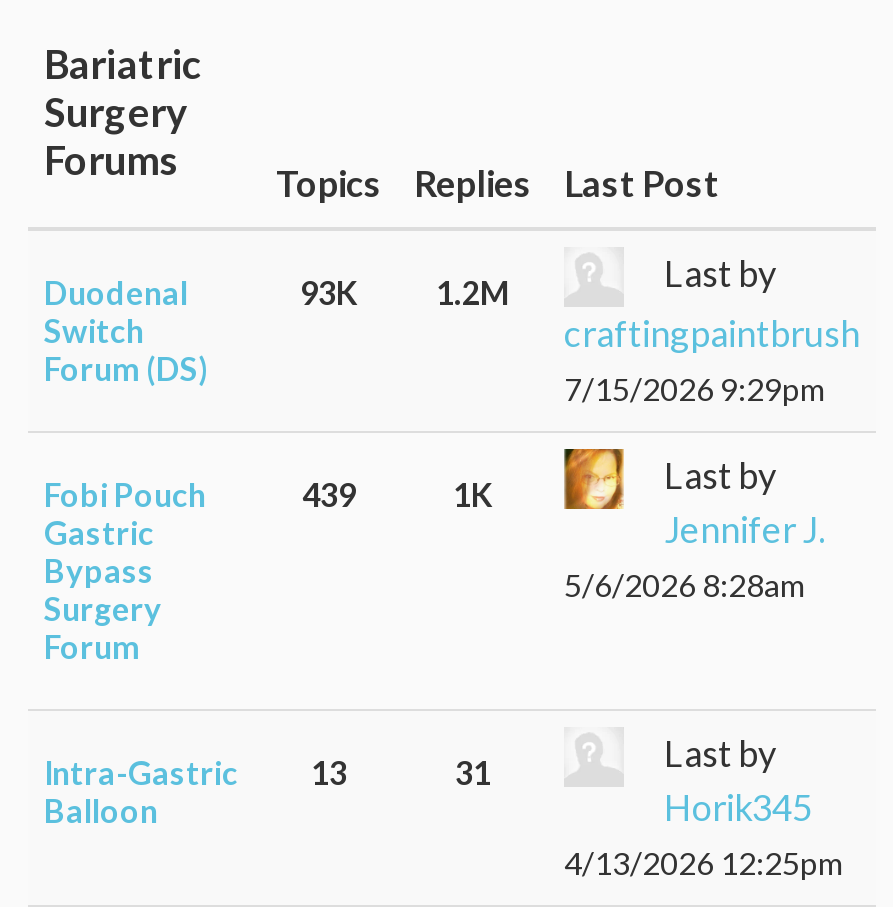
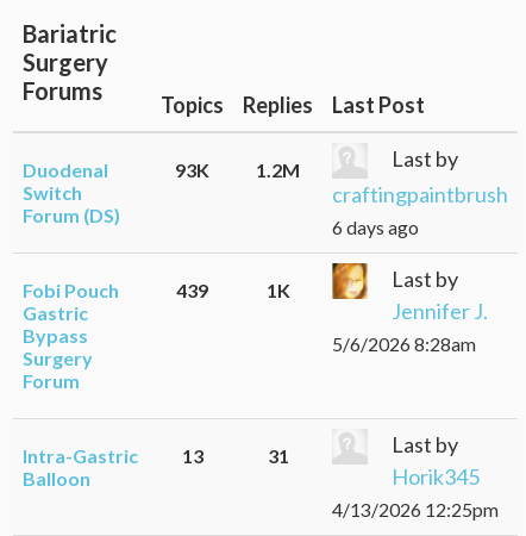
- 7/15/2026 9:29pm
+ 6 days ago
